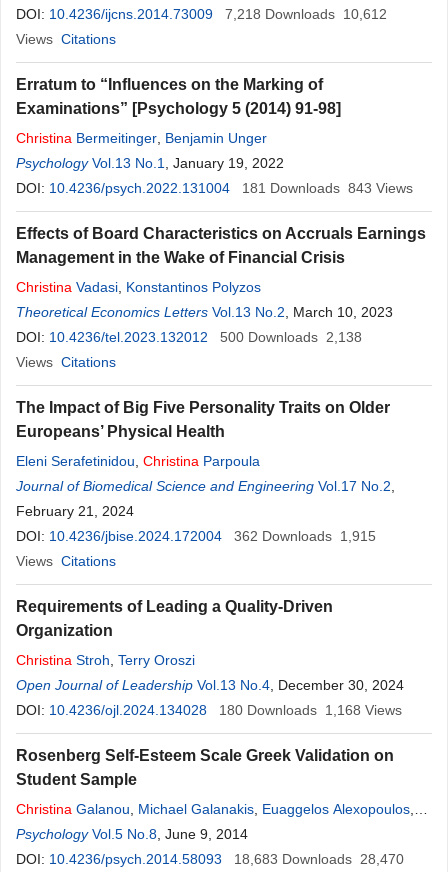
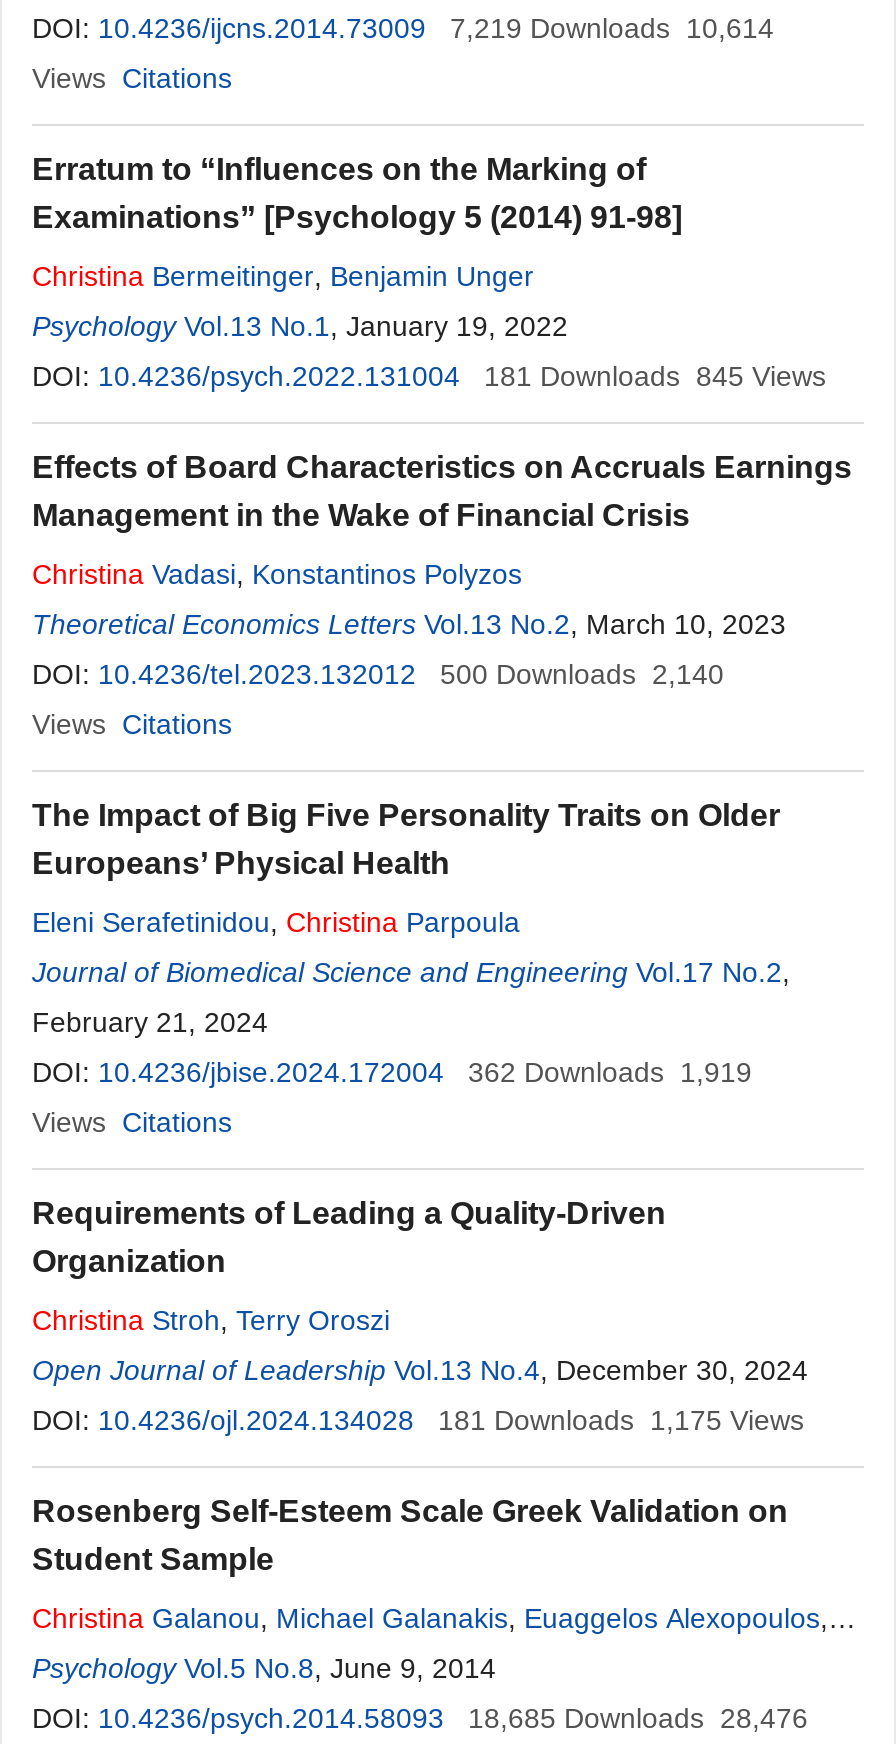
- DOI: 10.4236/ijcns.2014.73009 7,218 Downloads 10,612
+ DOI: 10.4236/ijcns.2014.73009 7,219 Downloads 10,614

- 181 Downloads 843 Views
+ 181 Downloads 845 Views

- DOI: 10.4236/tel.2023.132012 500 Downloads 2,138
+ DOI: 10.4236/tel.2023.132012 500 Downloads 2,140

- DOI: 10.4236/jbise.2024.172004 362 Downloads 1,915
+ DOI: 10.4236/jbise.2024.172004 362 Downloads 1,919

- 180 Downloads 1,168 Views
+ 181 Downloads 1,175 Views

- DOI: 10.4236/psych.2014.58093 18,683 Downloads 28,470
+ DOI: 10.4236/psych.2014.58093 18,685 Downloads 28,476
